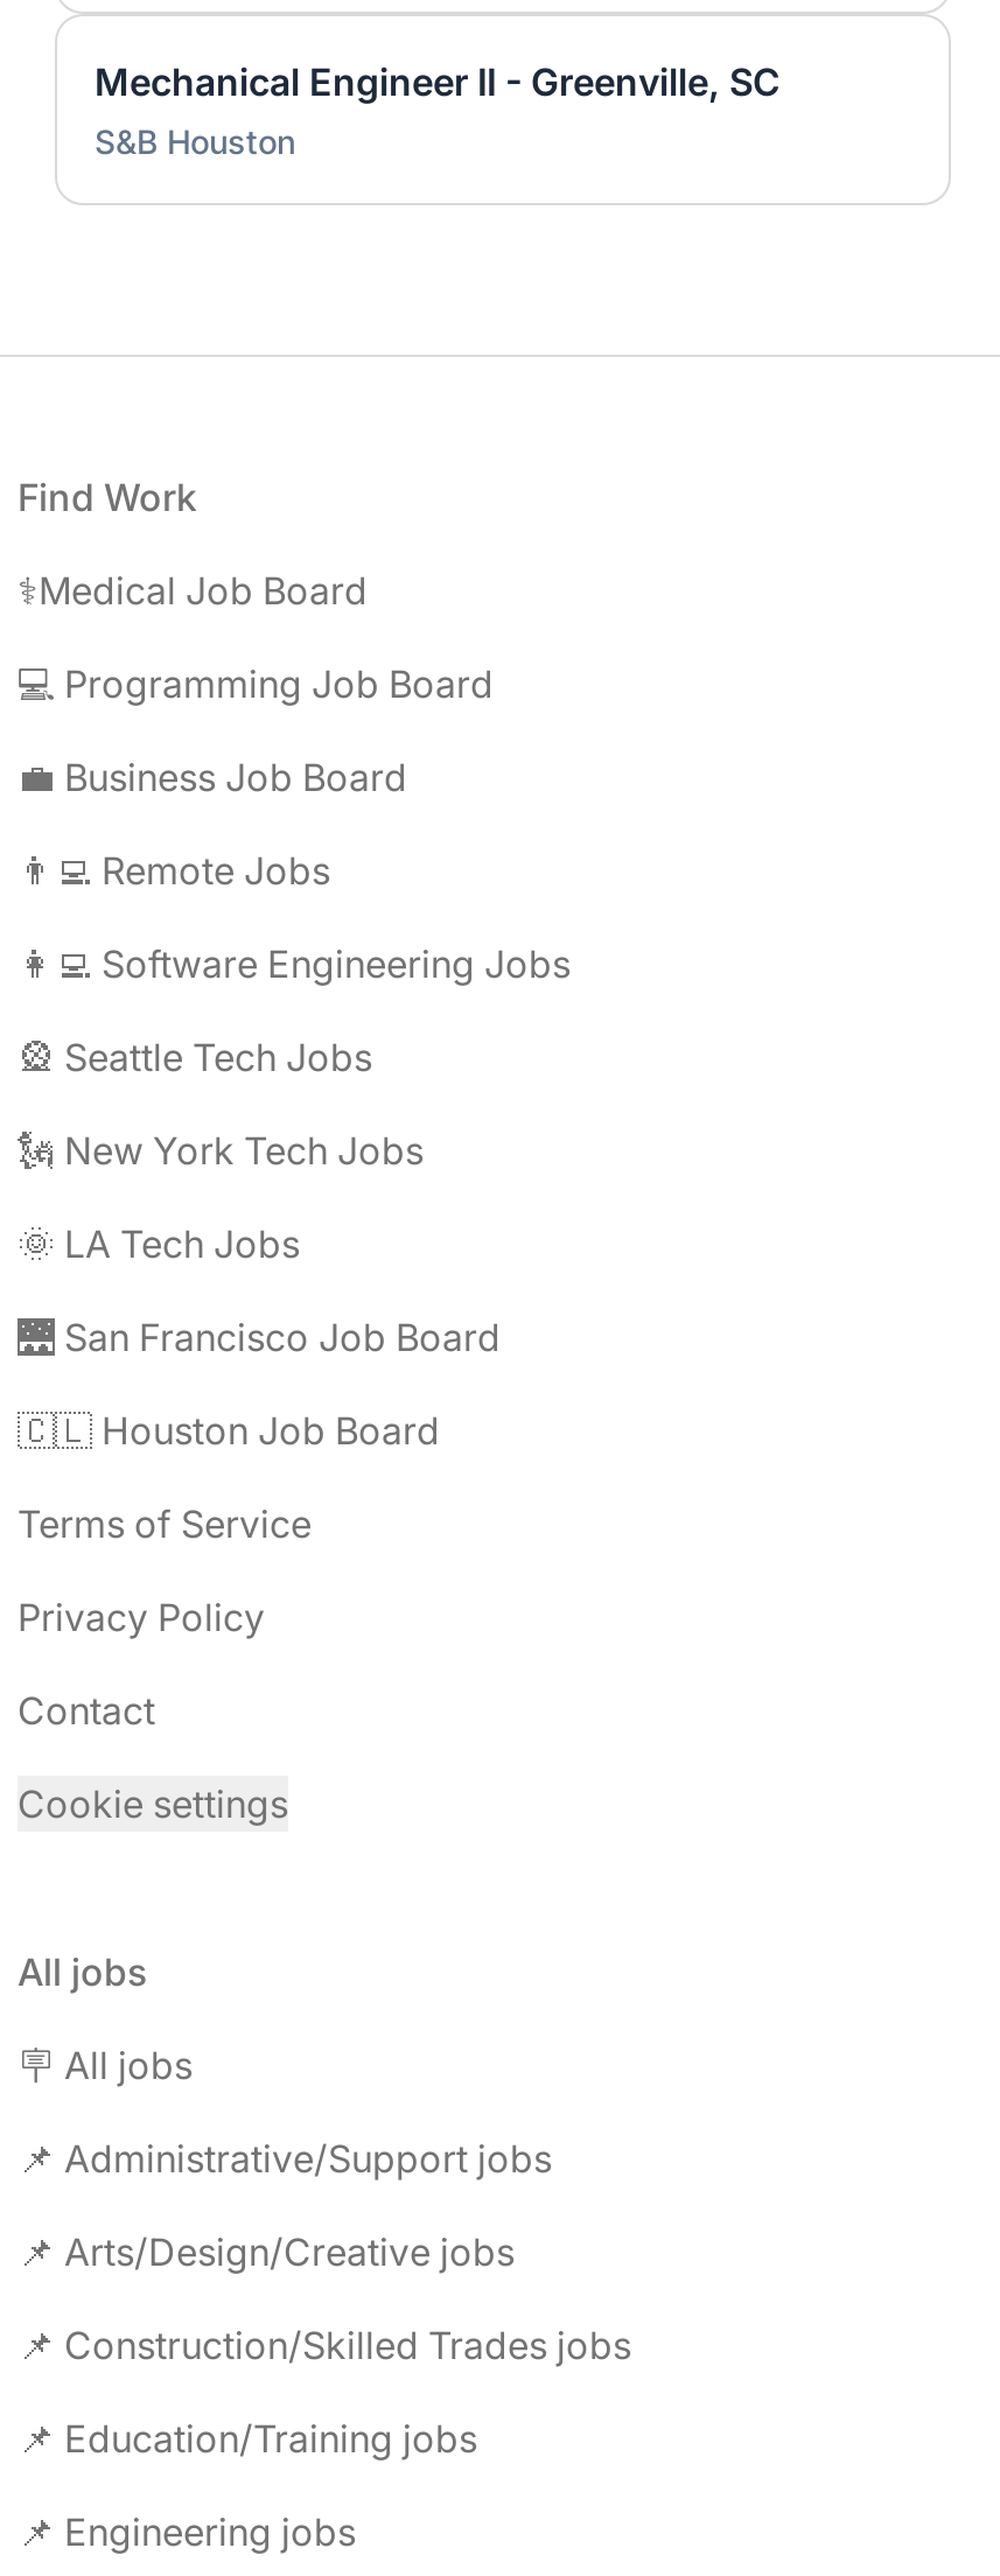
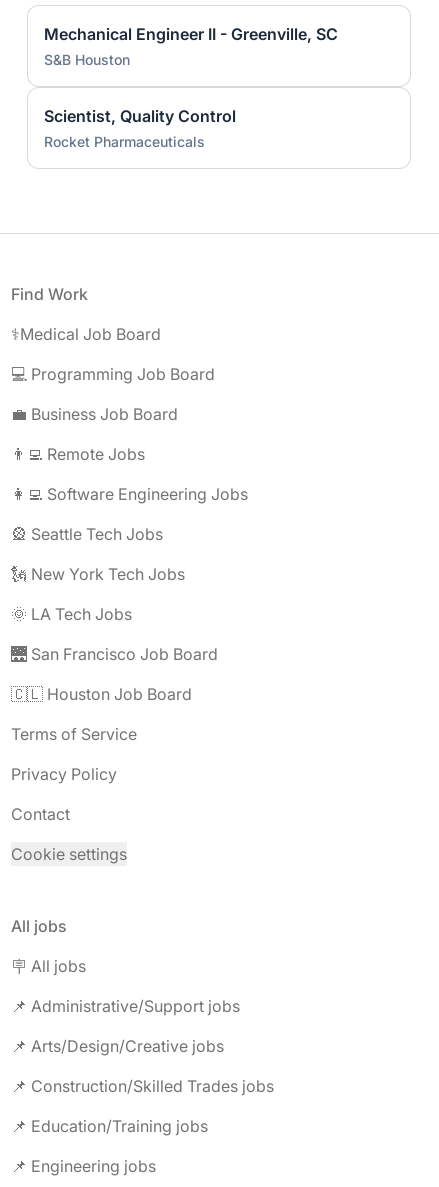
+ Scientist, Quality Control
+ Rocket Pharmaceuticals
